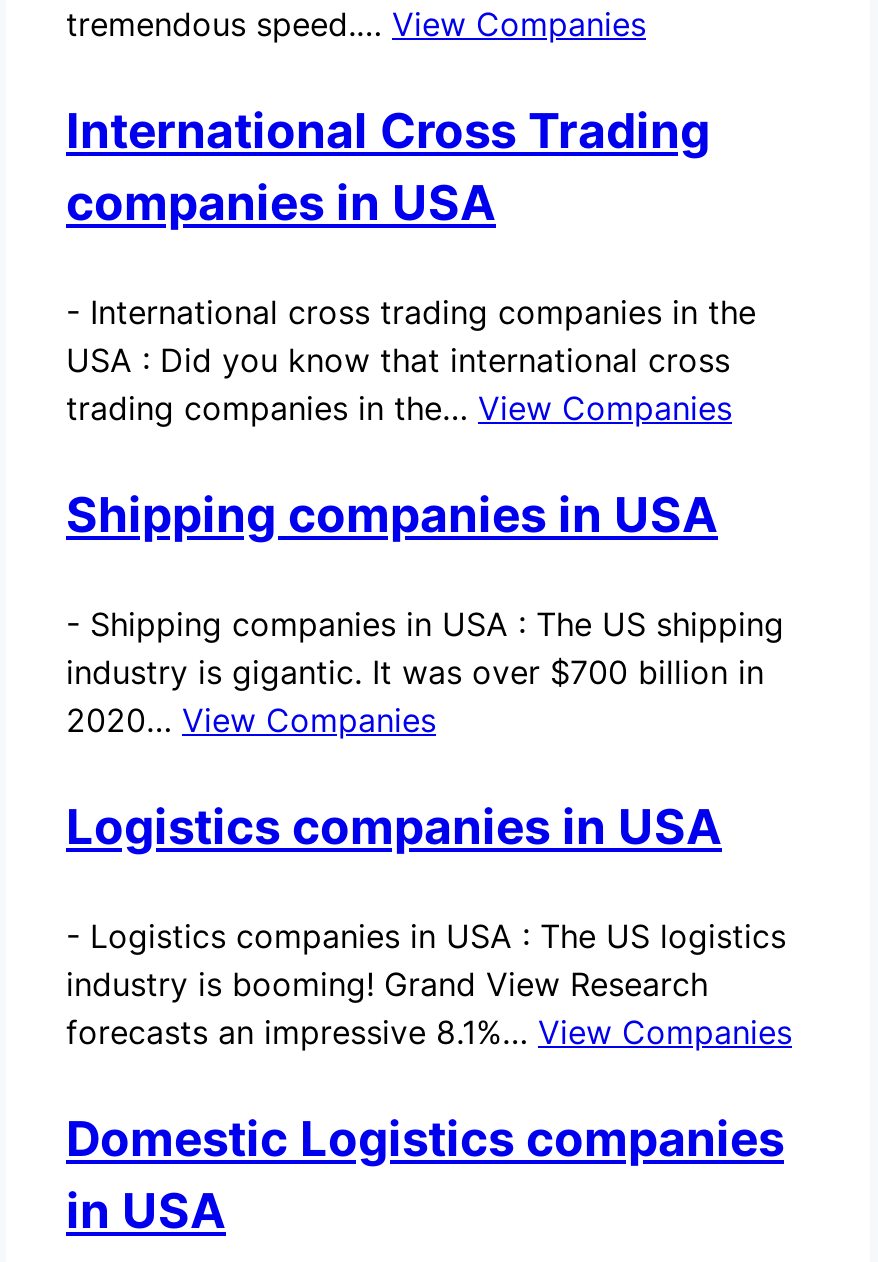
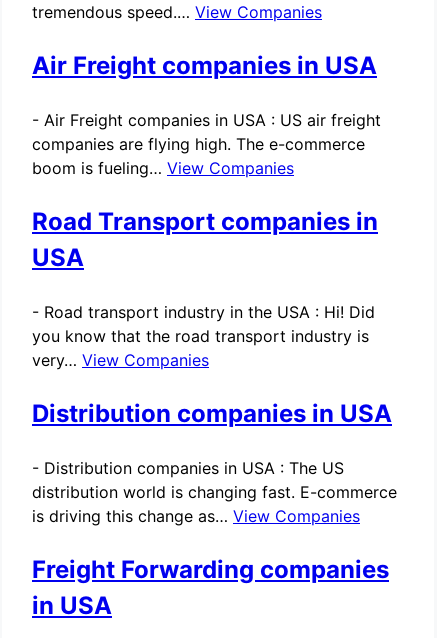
- International Cross Trading
- companies in USA
+ Air Freight companies in USA

- - International cross trading companies in the
- USA : Did you know that international cross
- trading companies in the… View Companies
+ - Air Freight companies in USA : US air freight
+ companies are flying high. The e-commerce
+ boom is fueling… View Companies

- Shipping companies in USA
+ Road Transport companies in
+ USA

- - Shipping companies in USA : The US shipping
- industry is gigantic. It was over $700 billion in
- 2020… View Companies
+ - Road transport industry in the USA : Hi! Did
+ you know that the road transport industry is
+ very… View Companies

- Logistics companies in USA
+ Distribution companies in USA

- - Logistics companies in USA : The US logistics
- industry is booming! Grand View Research
- forecasts an impressive 8.1%… View Companies
+ - Distribution companies in USA : The US
+ distribution world is changing fast. E-commerce
+ is driving this change as… View Companies

- Domestic Logistics companies
+ Freight Forwarding companies
